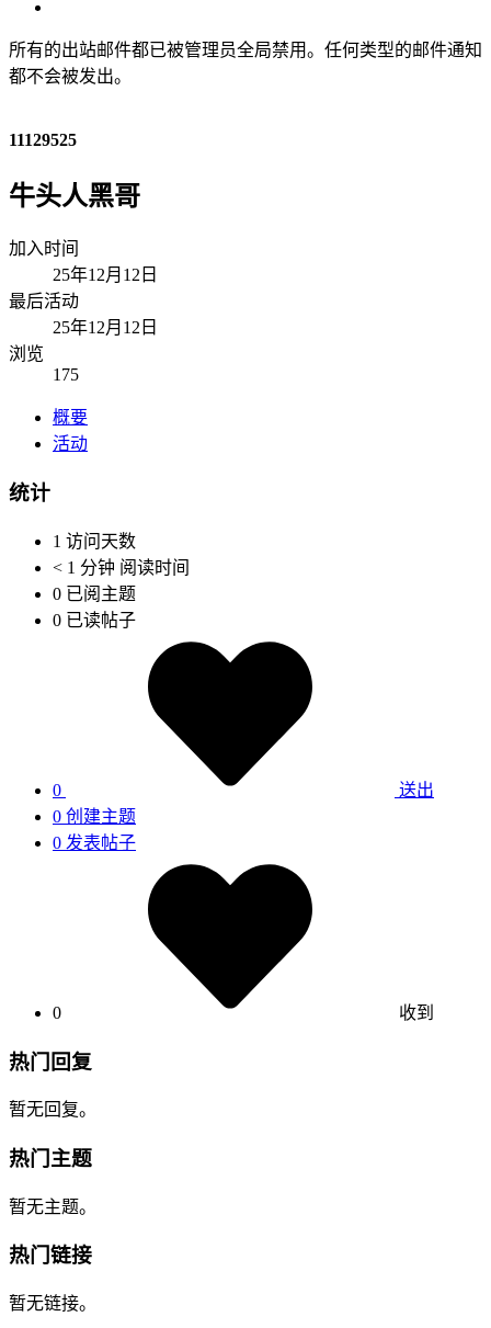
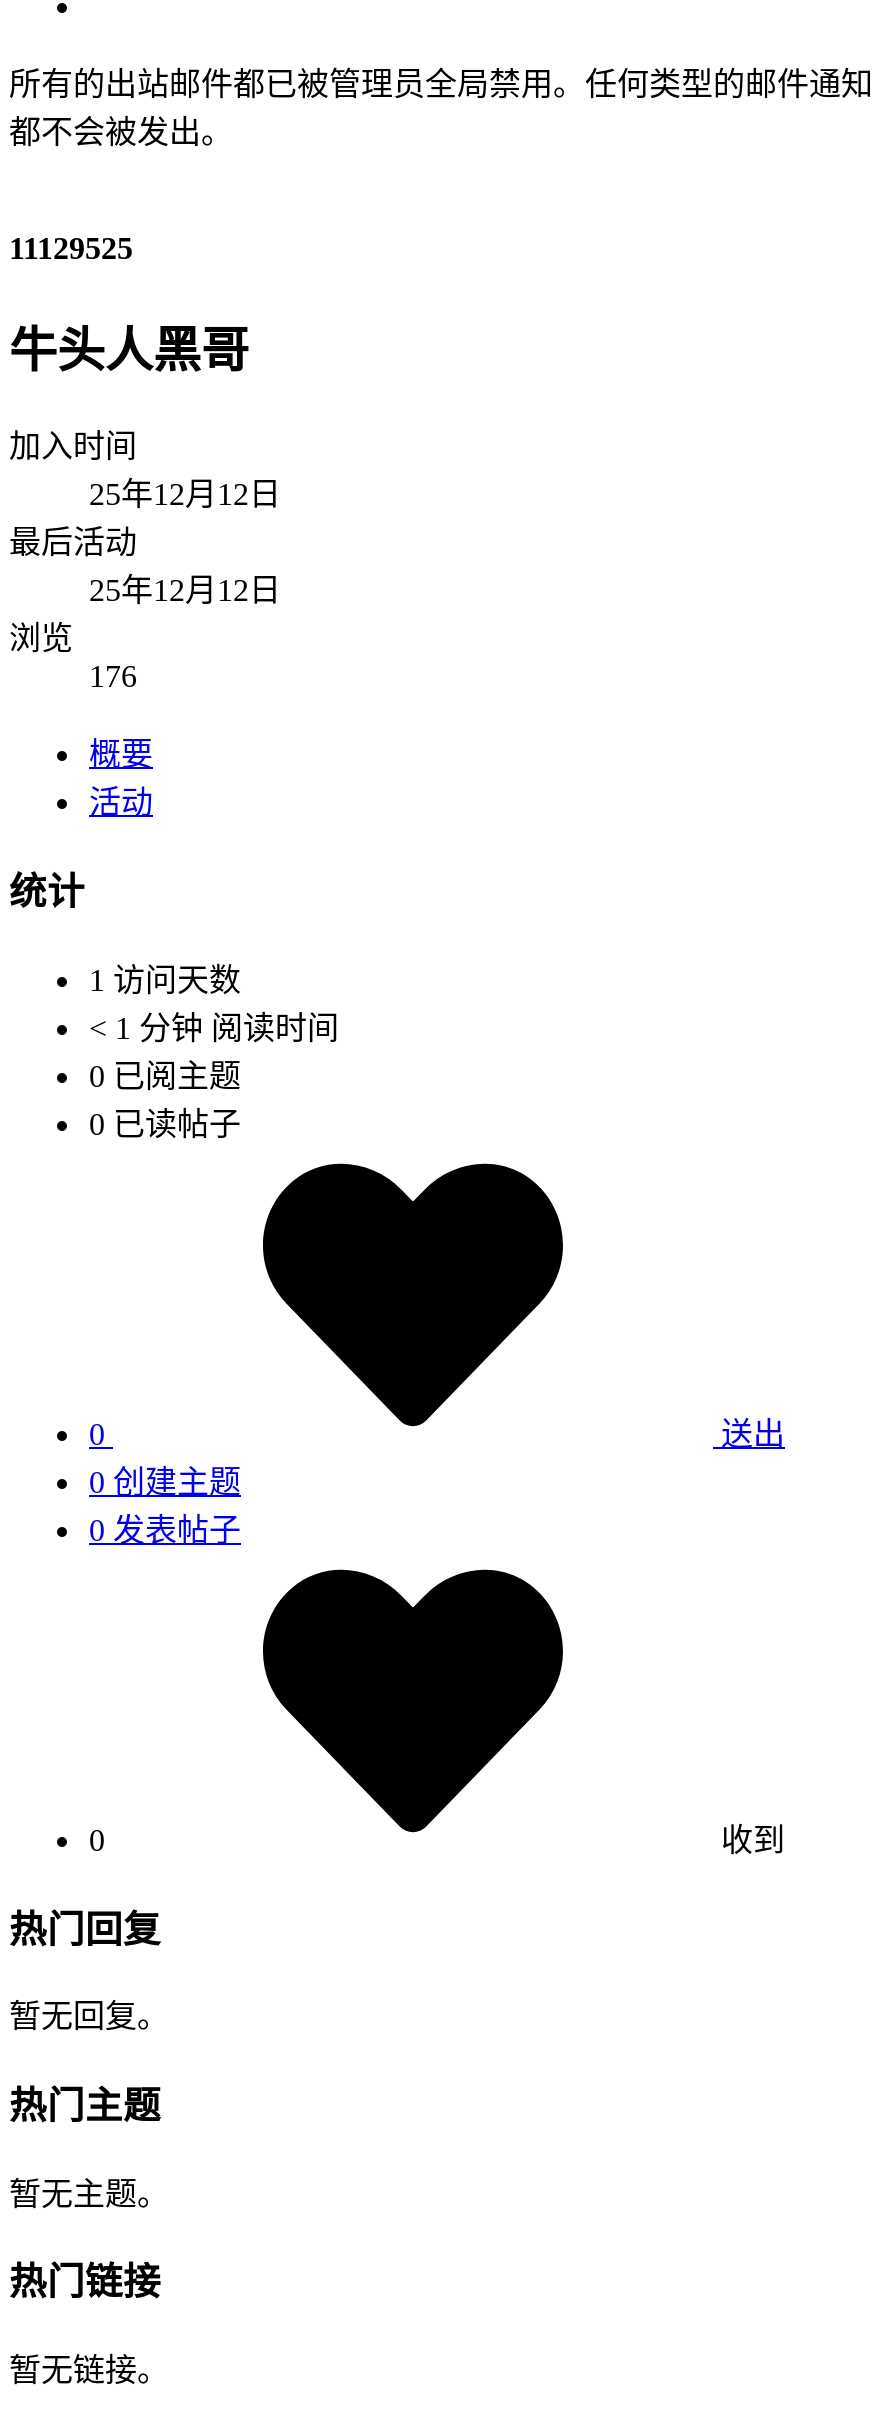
- 175
+ 176
